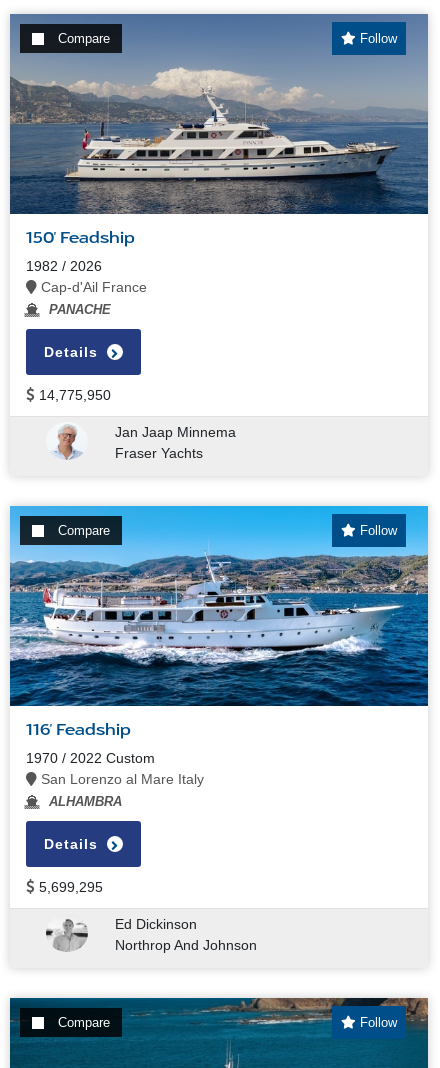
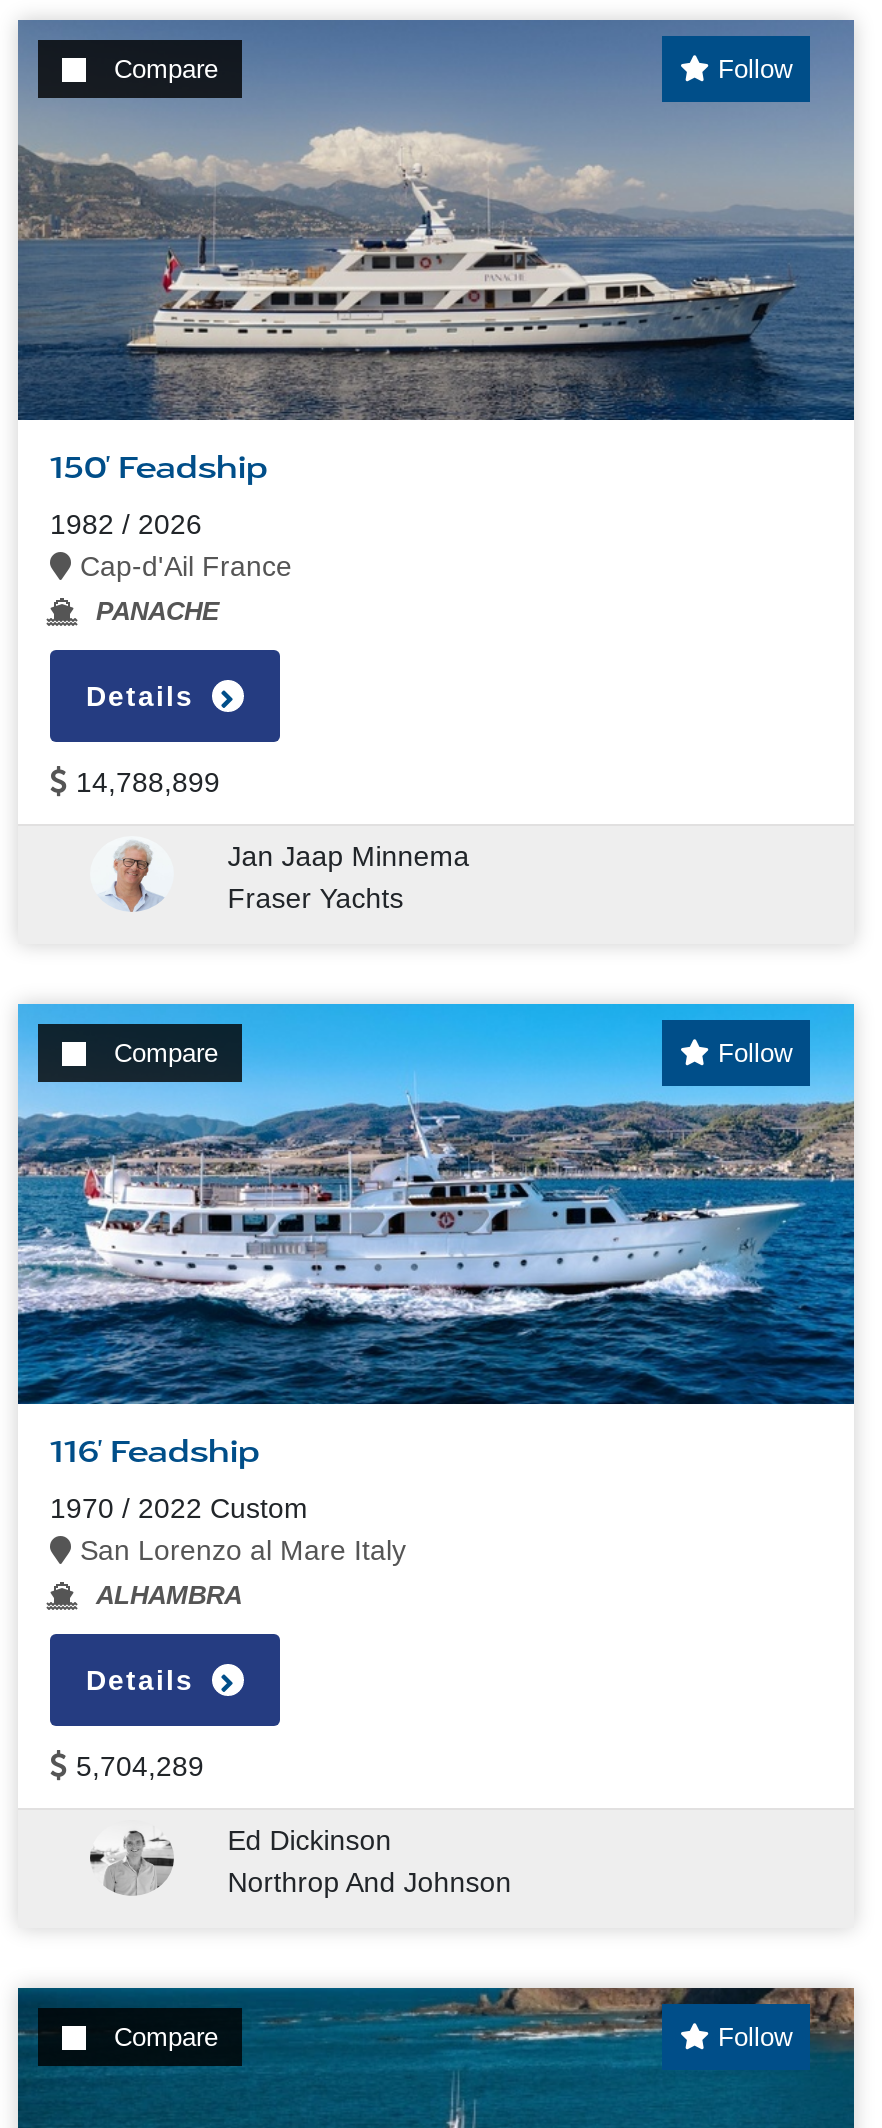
- 14,775,950
+ 14,788,899

- 5,699,295
+ 5,704,289
